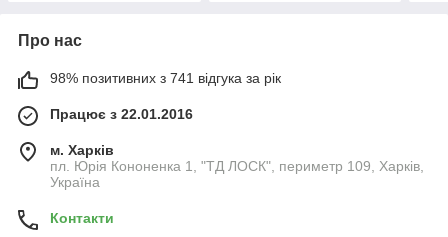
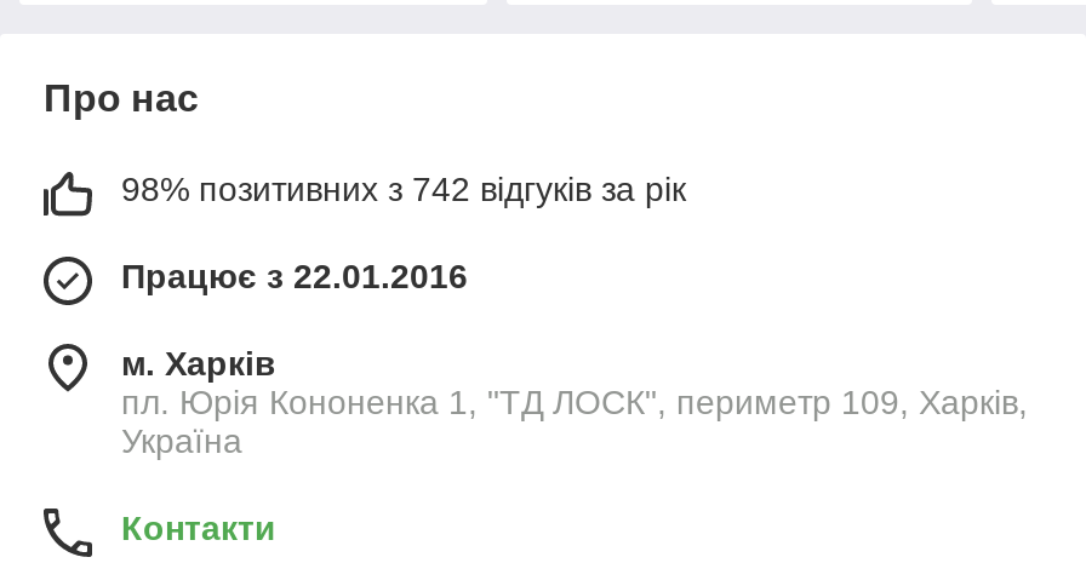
- 98% позитивних з 741 відгука за рік
+ 98% позитивних з 742 відгуків за рік
